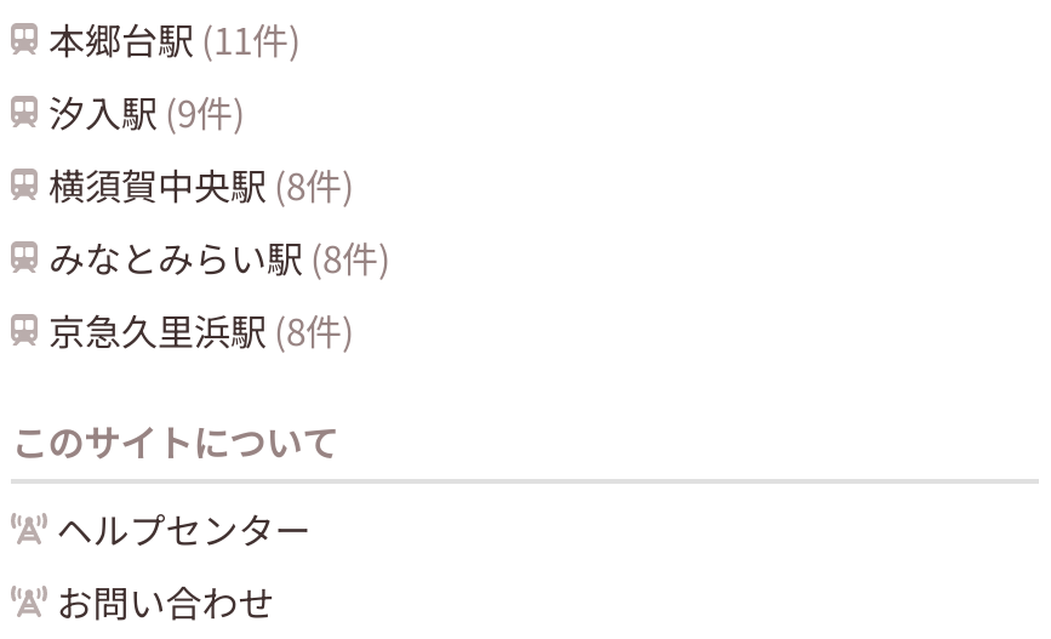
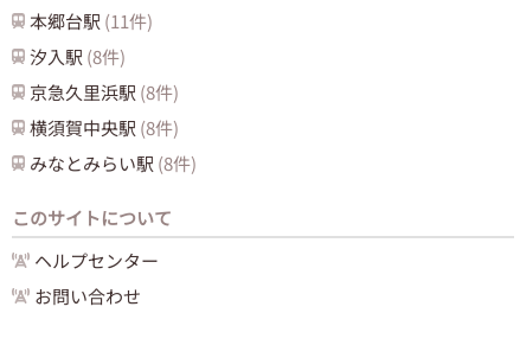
- 汐入駅(9件)
+ 汐入駅(8件)

moved down: 横須賀中央駅(8件) | みなとみらい駅(8件)

moved up: 京急久里浜駅(8件)
